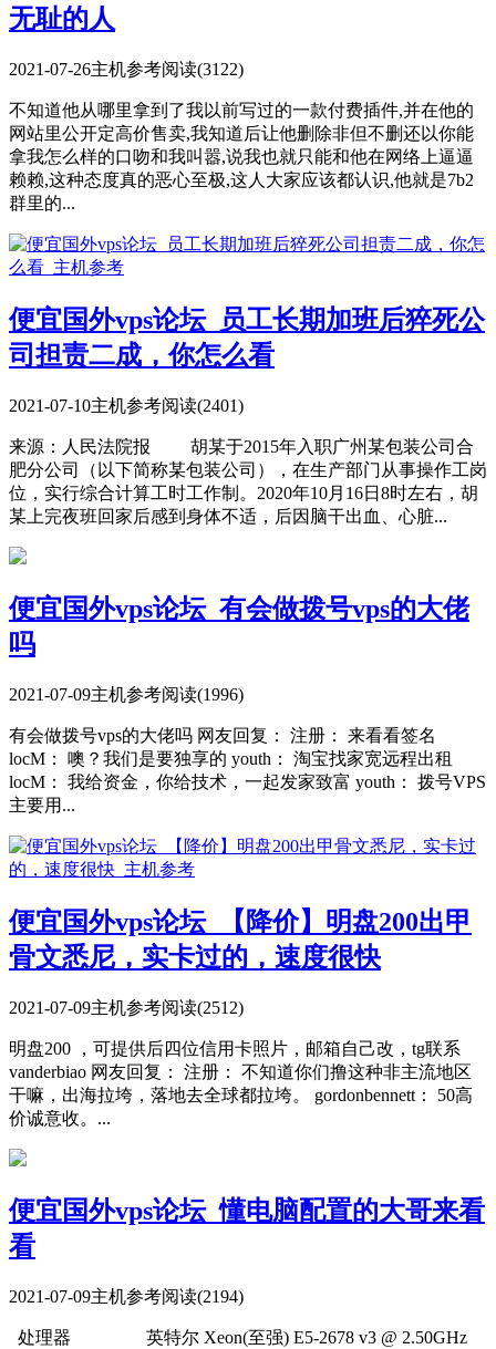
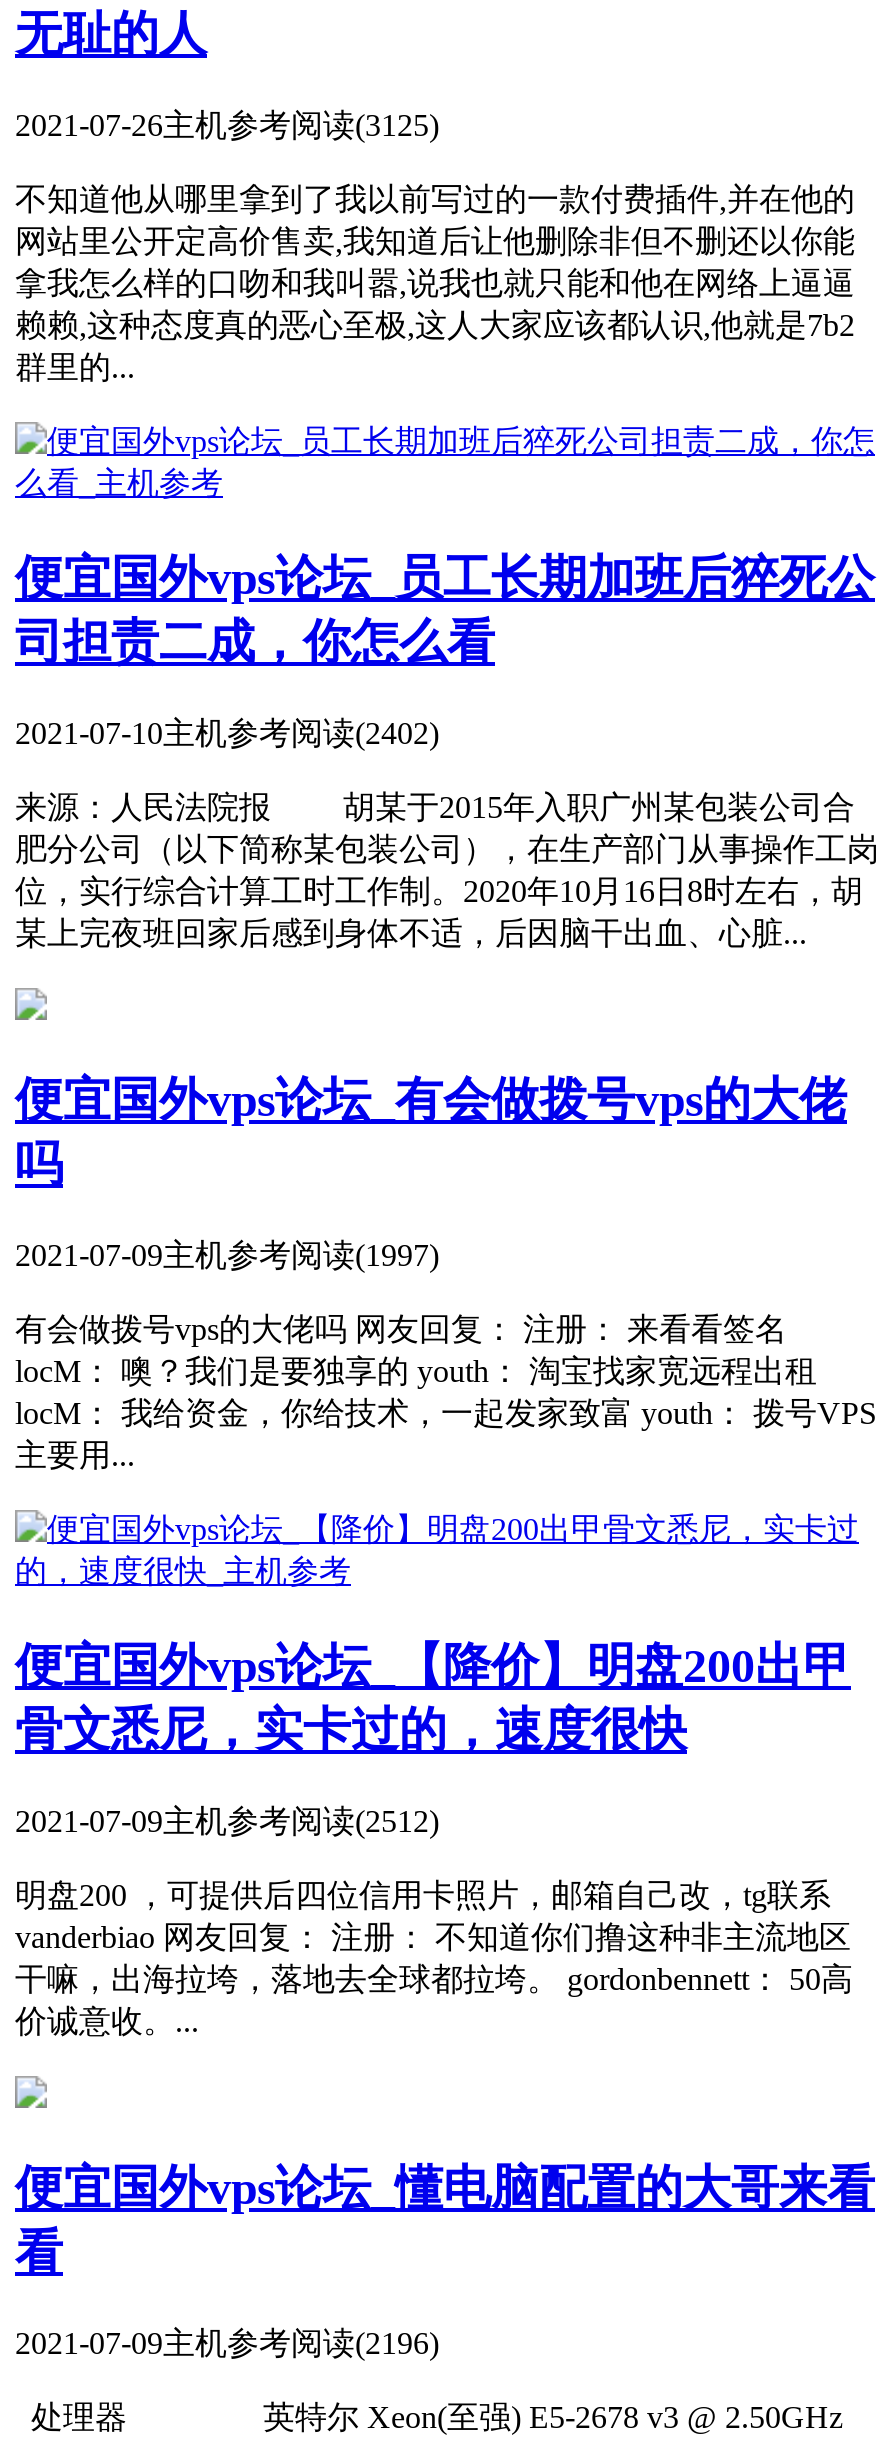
- 2021-07-26主机参考阅读(3122)
+ 2021-07-26主机参考阅读(3125)

- 2021-07-10主机参考阅读(2401)
+ 2021-07-10主机参考阅读(2402)

- 2021-07-09主机参考阅读(1996)
+ 2021-07-09主机参考阅读(1997)

- 2021-07-09主机参考阅读(2194)
+ 2021-07-09主机参考阅读(2196)
